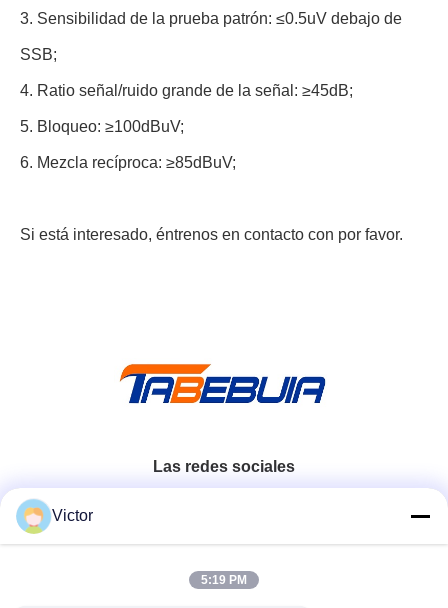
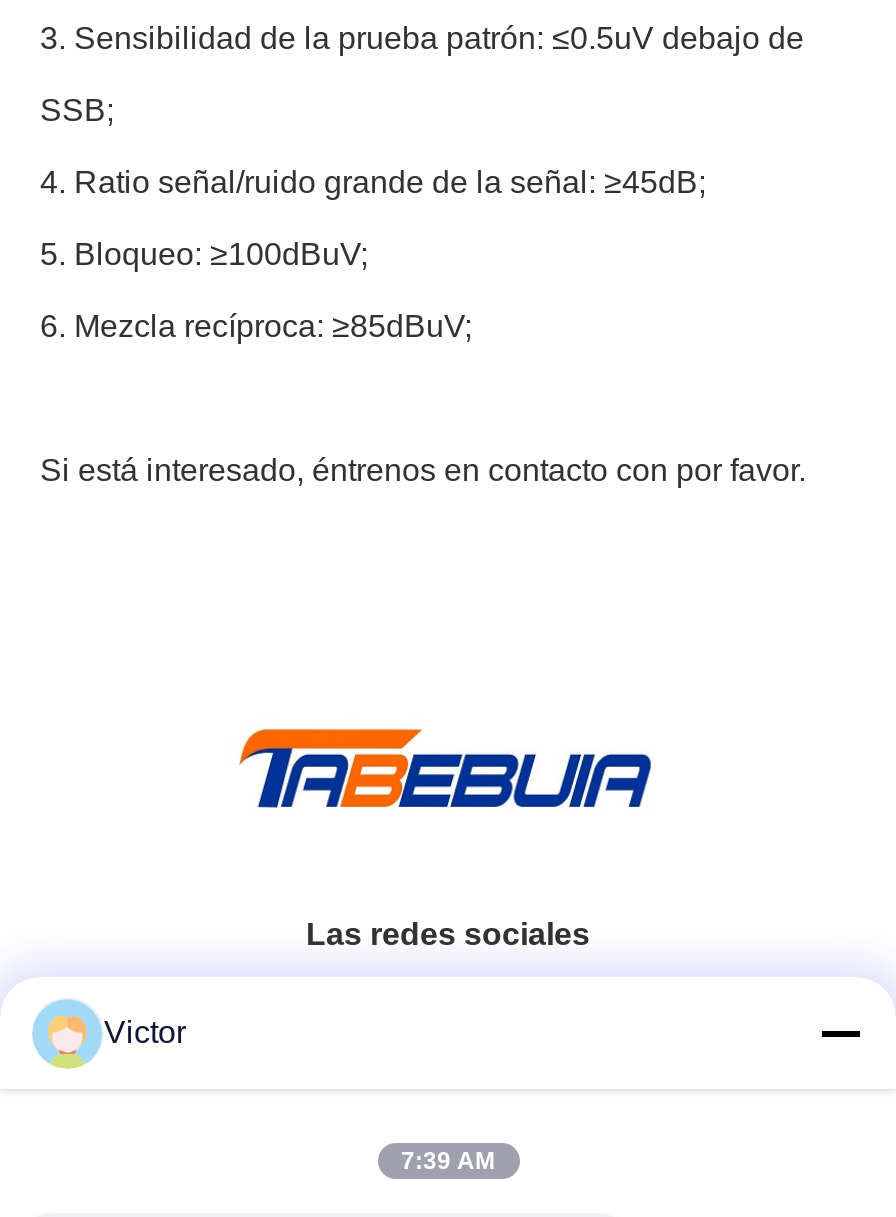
- 5:19 PM
+ 7:39 AM
